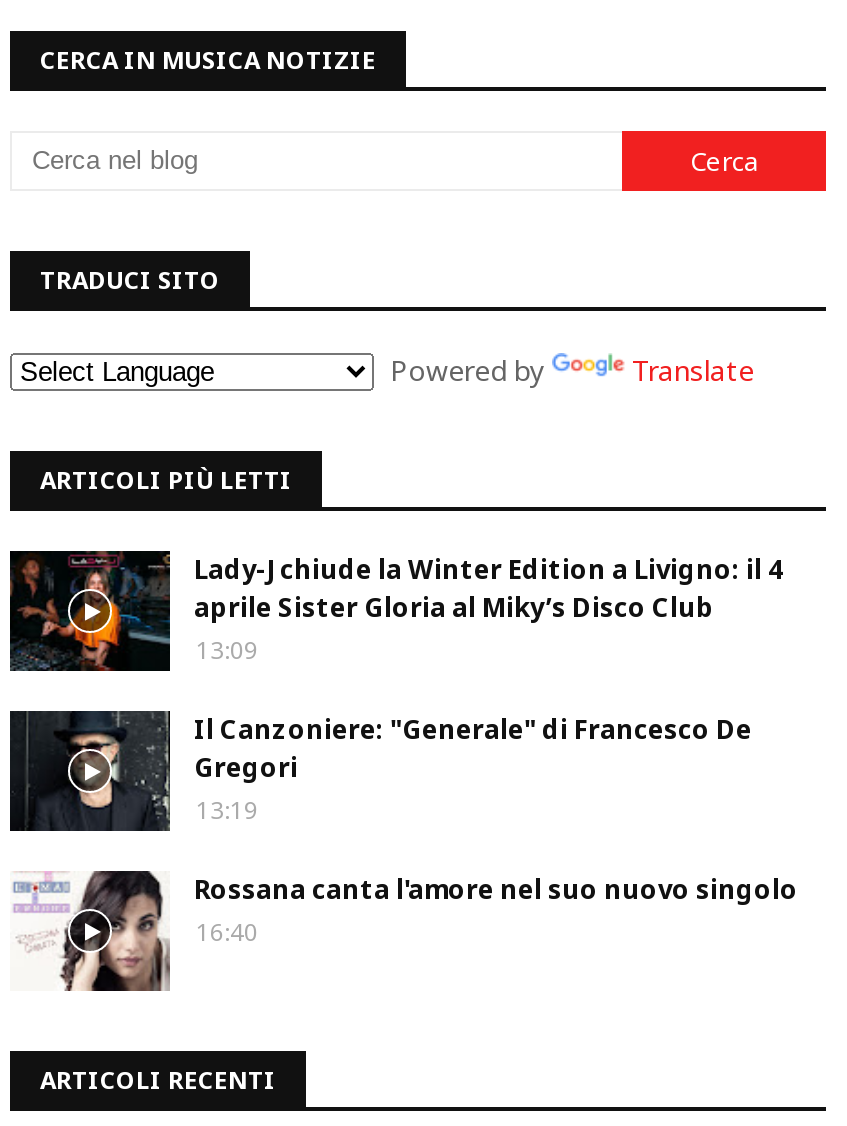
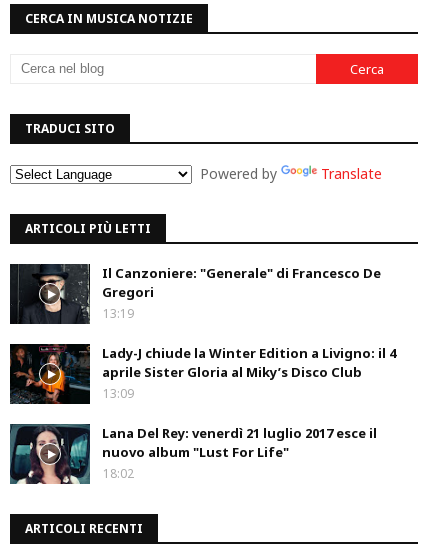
moved down: [image] | Lady-J chiude la Winter Edition a Livigno: il 4 | aprile Sister Gloria al Miky’s Disco Club | 13:09

moved up: [image] | Il Canzoniere: "Generale" di Francesco De | Gregori | 13:19

- [image]
- Rossana canta l'amore nel suo nuovo singolo
- 16:40
+ [image]
+ Lana Del Rey: venerdì 21 luglio 2017 esce il
+ nuovo album "Lust For Life"
+ 18:02
